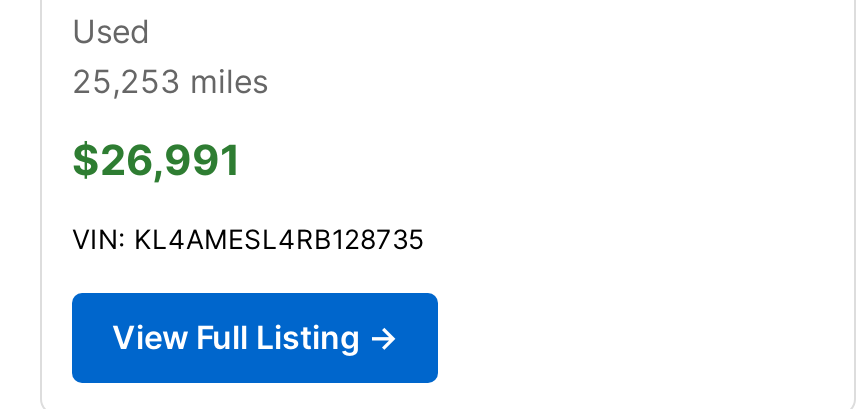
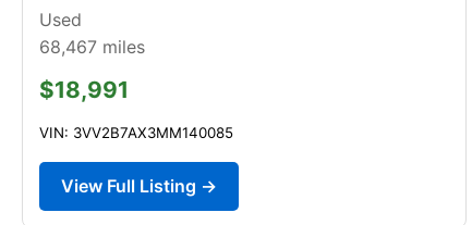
- 25,253 miles
+ 68,467 miles

- $26,991
+ $18,991

- VIN: KL4AMESL4RB128735
+ VIN: 3VV2B7AX3MM140085
